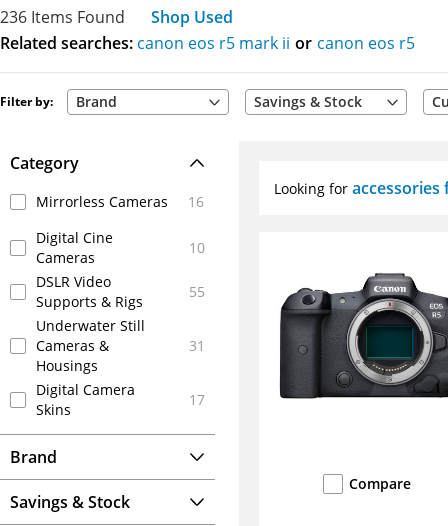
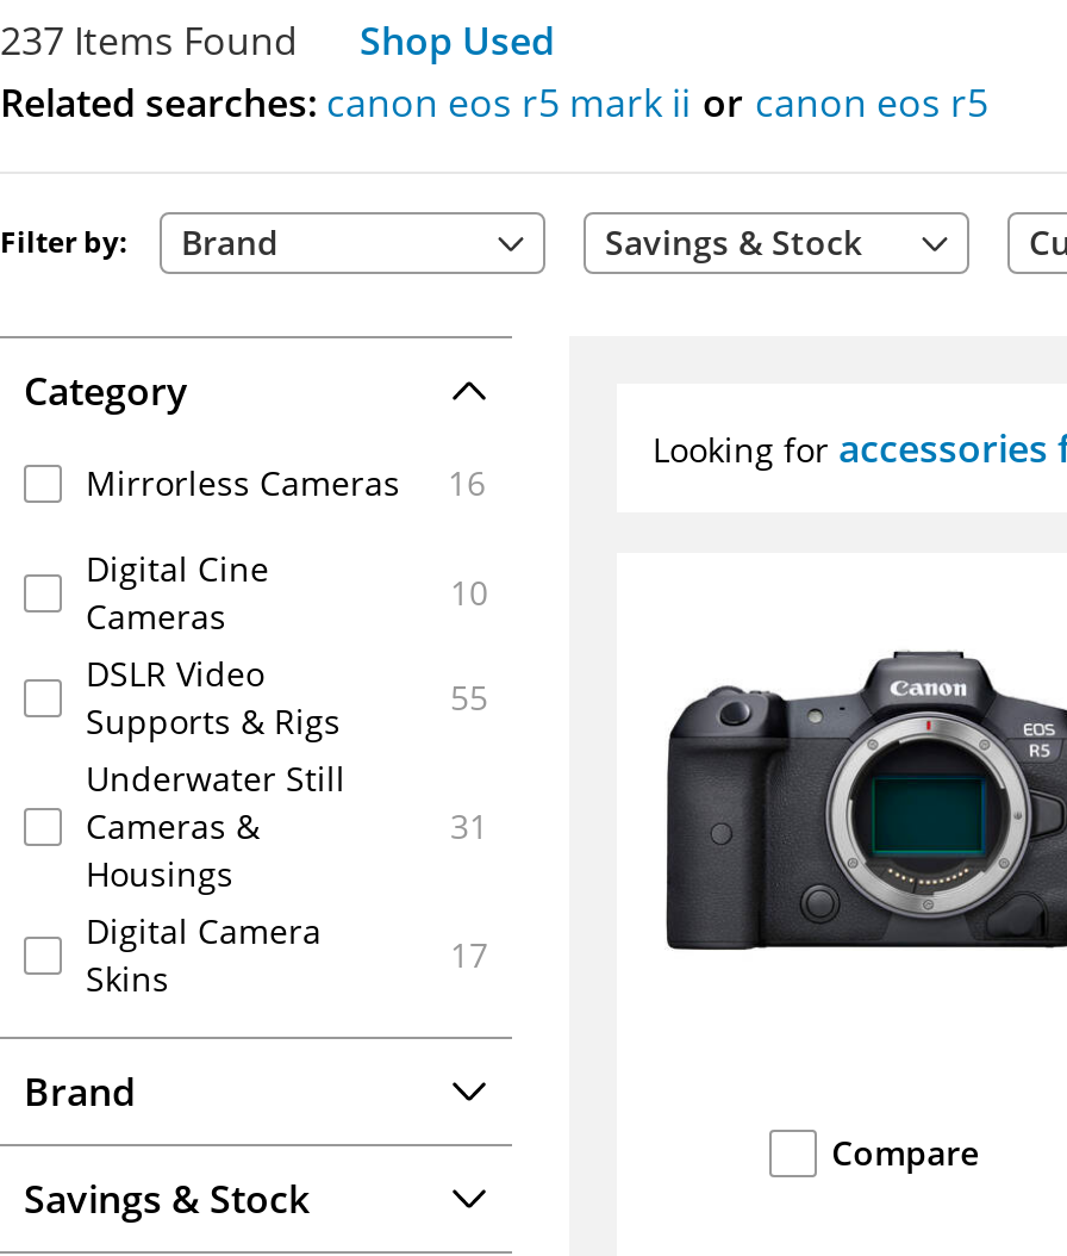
- 236 Items Found Shop Used
+ 237 Items Found Shop Used
